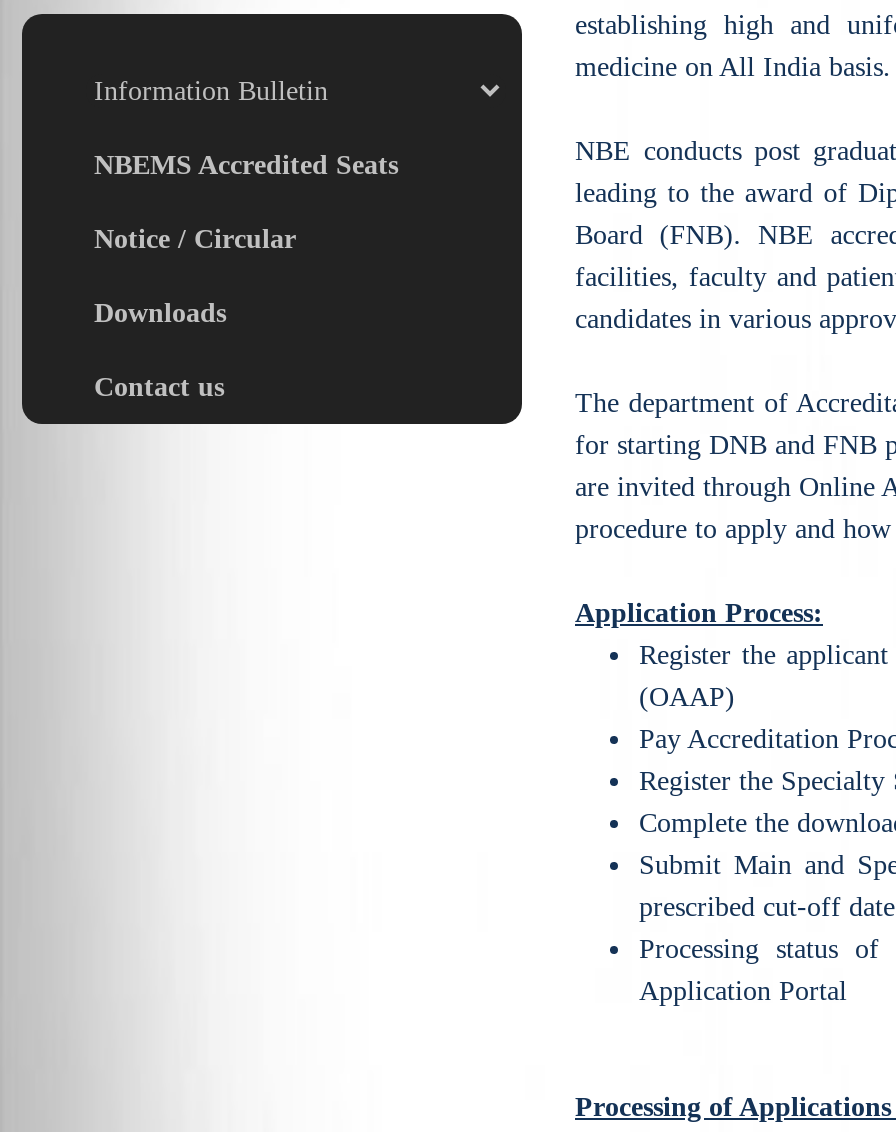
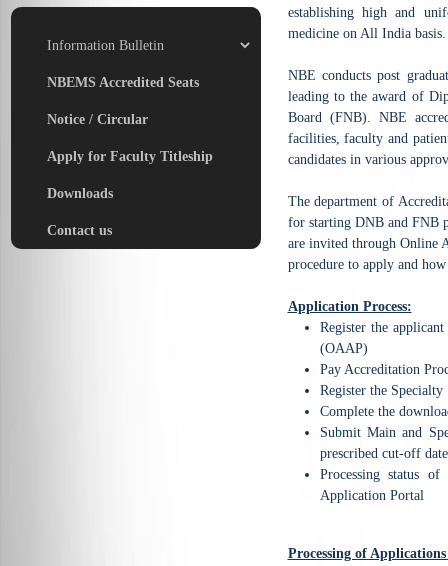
+ Apply for Faculty Titleship

moved down: Downloads | Contact us
